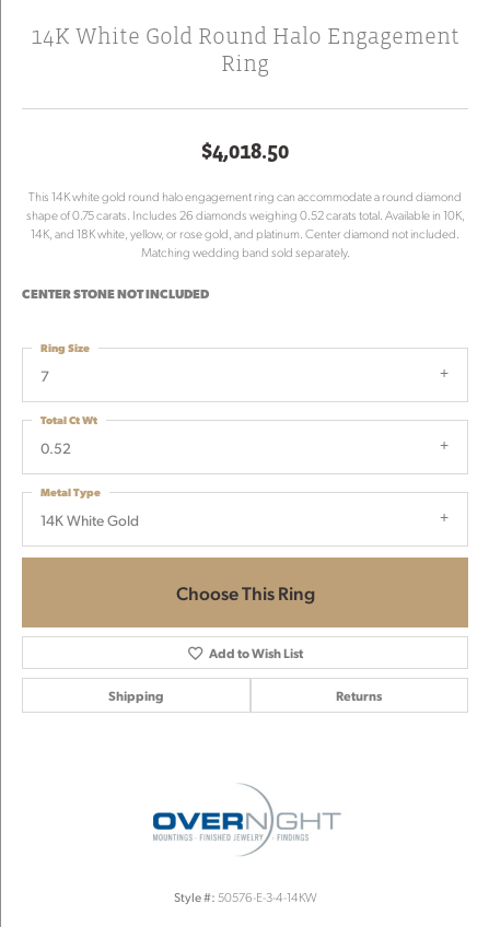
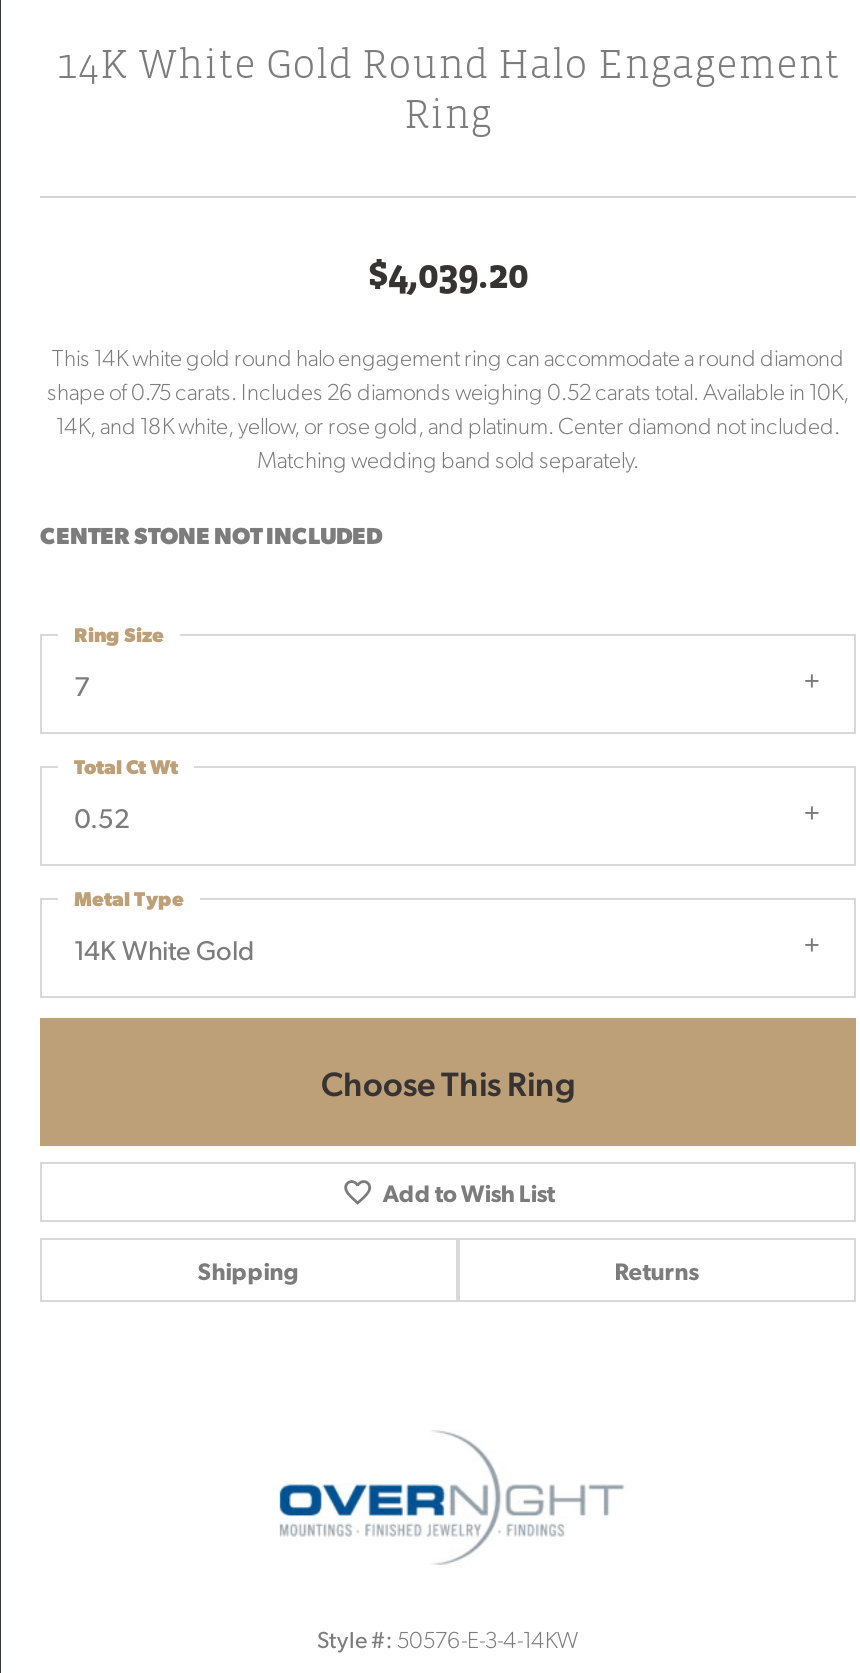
- $4,018.50
+ $4,039.20
